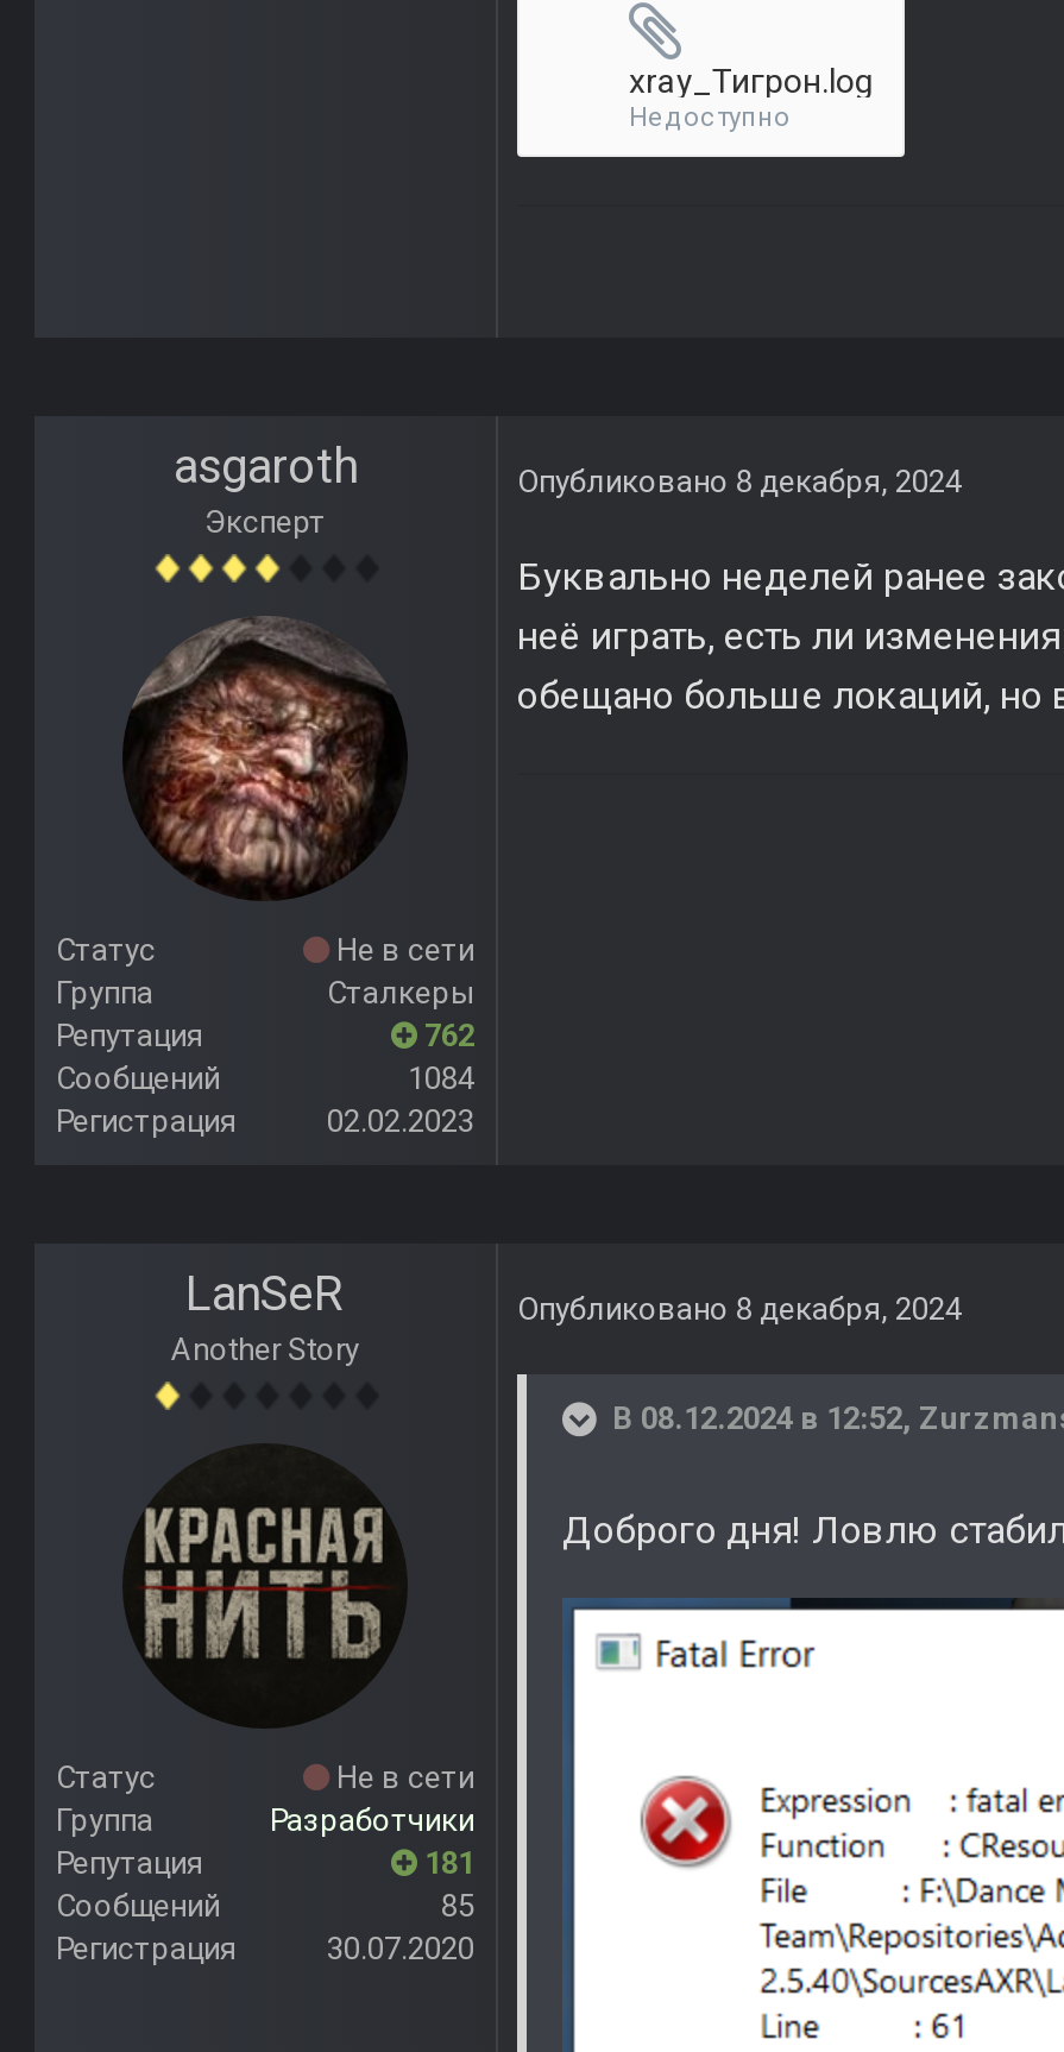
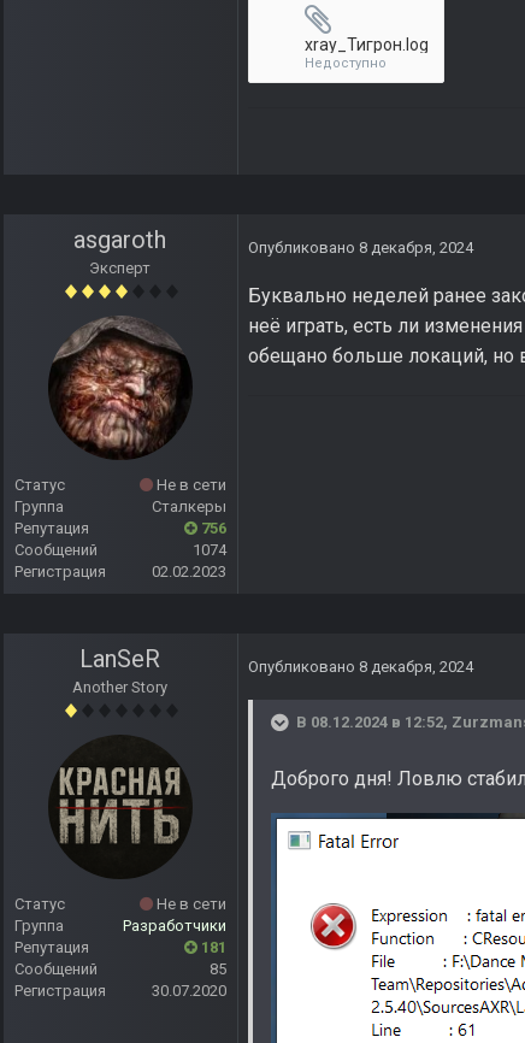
- 762
+ 756

- 1084
+ 1074
